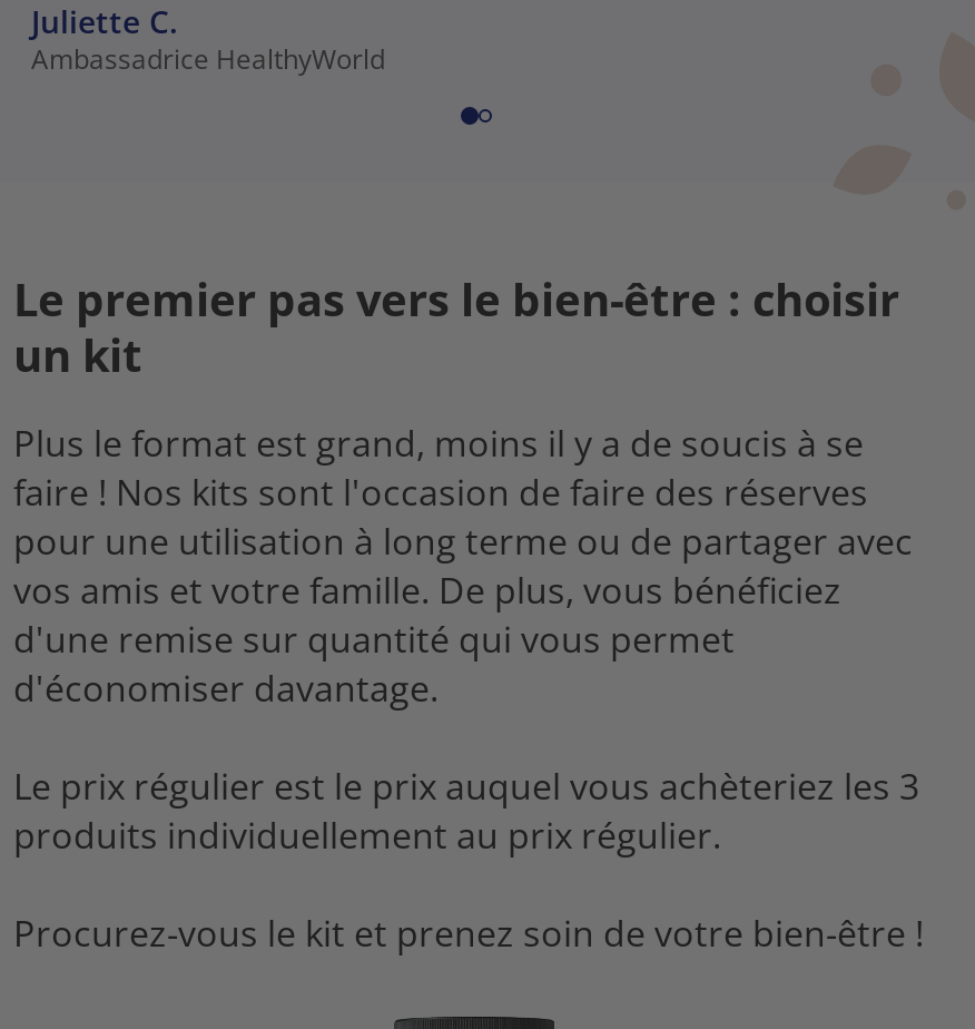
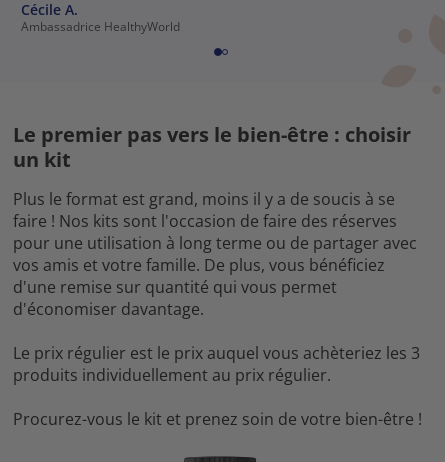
- Juliette C.
+ Cécile A.
